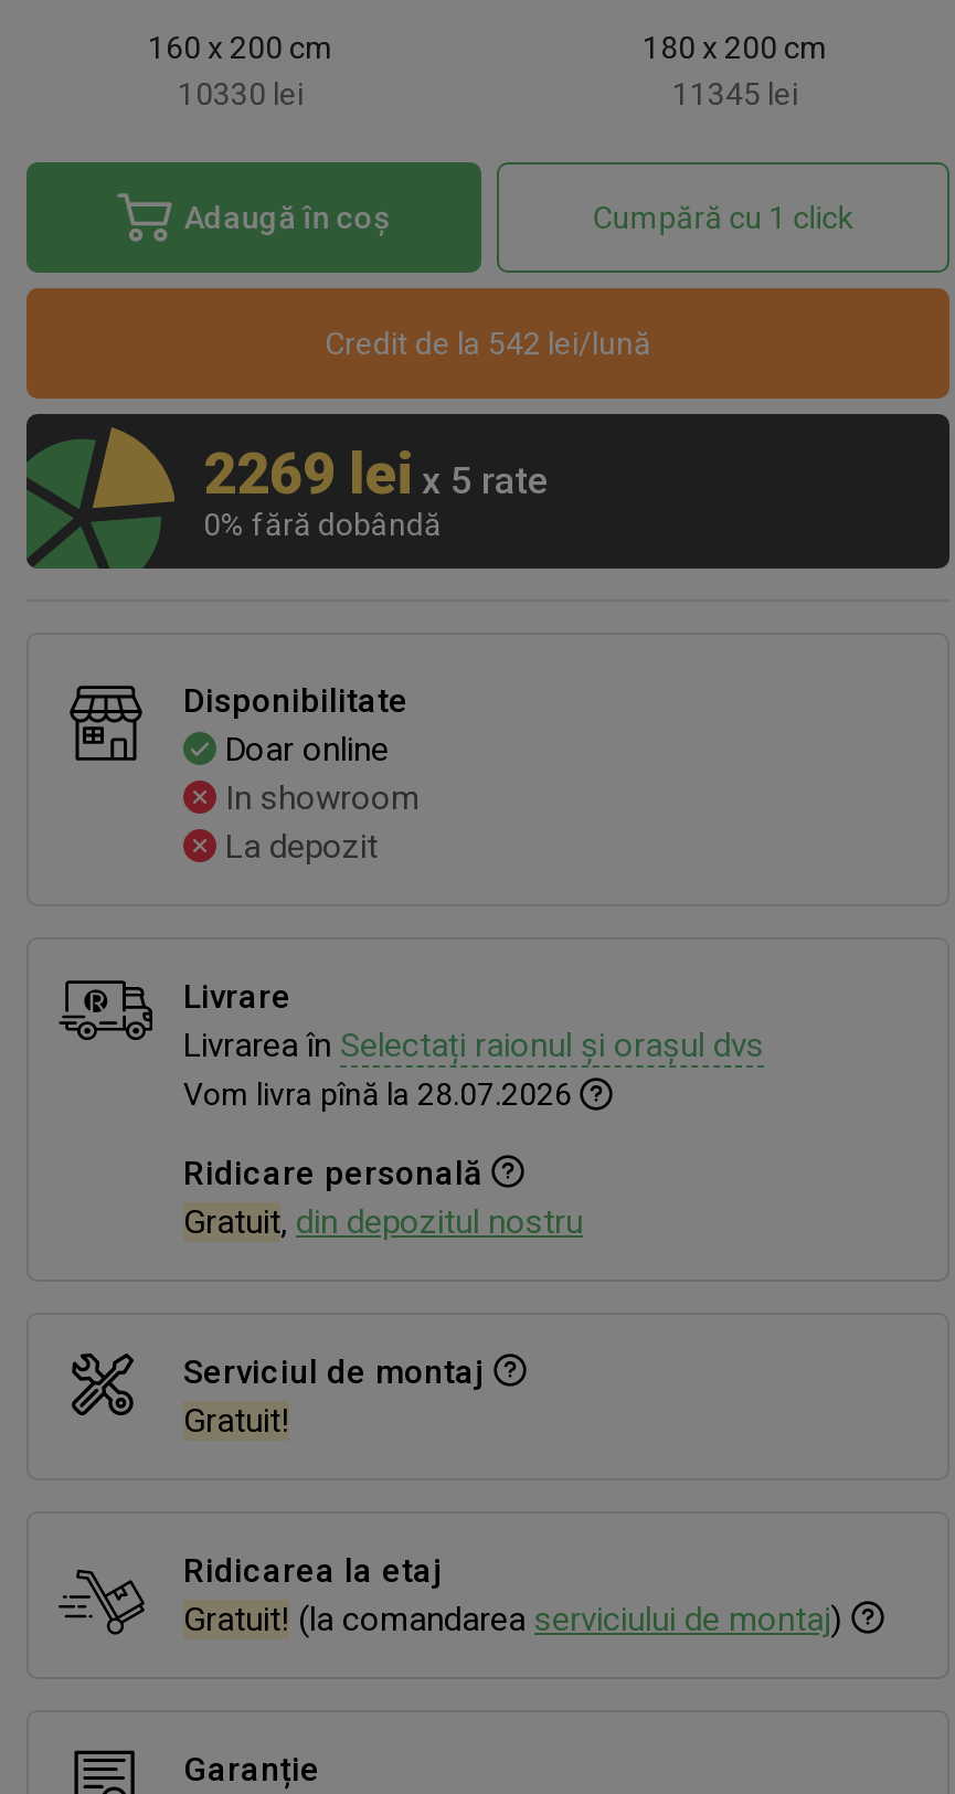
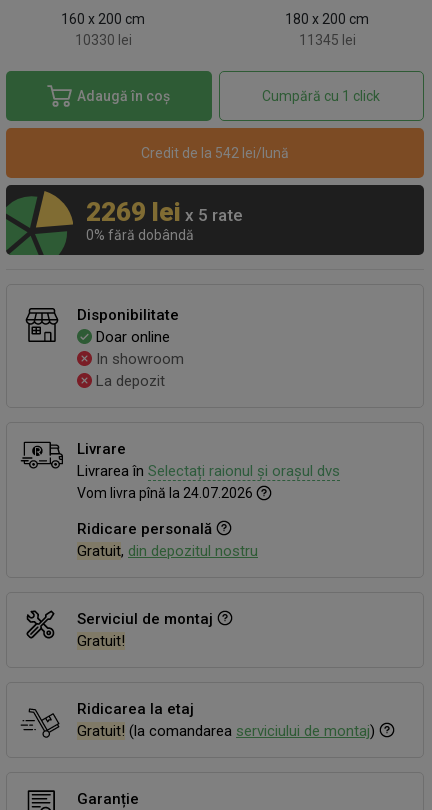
- Vom livra pînă la 28.07.2026
+ Vom livra pînă la 24.07.2026
